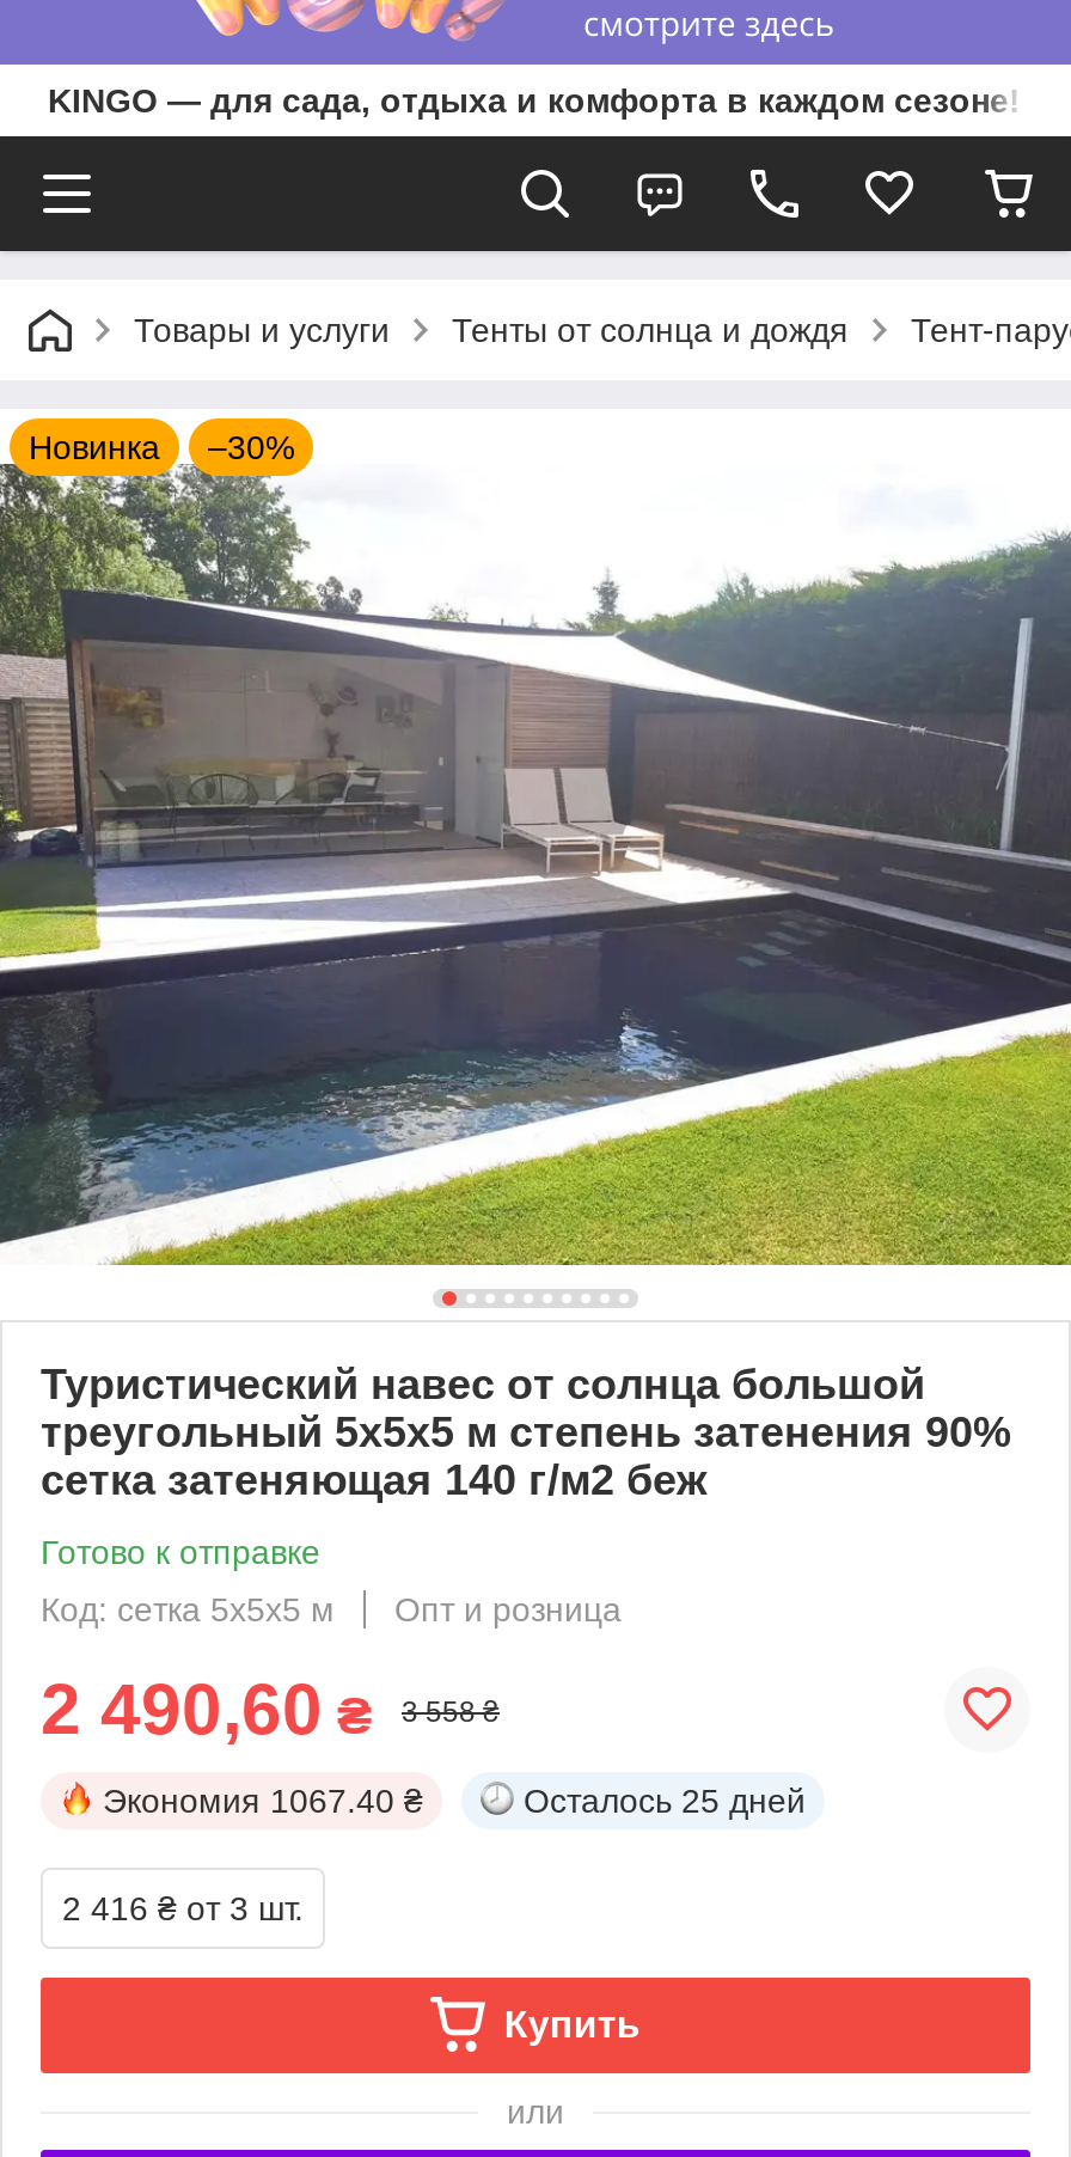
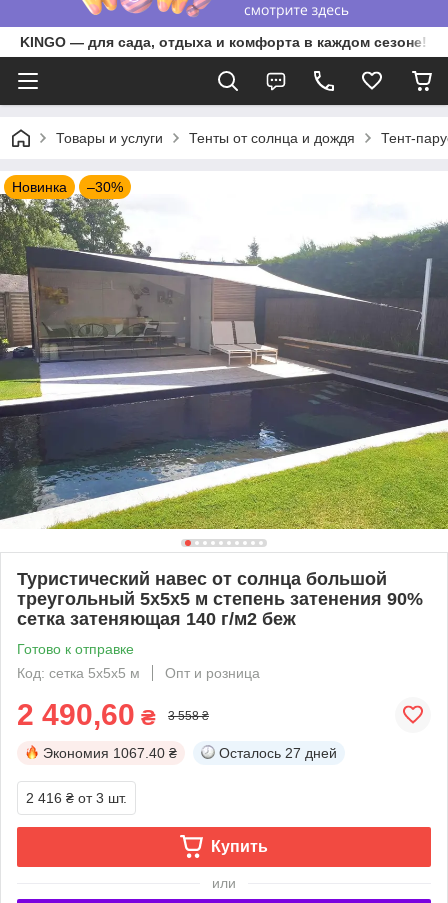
- Осталось 25 дней
+ Осталось 27 дней
